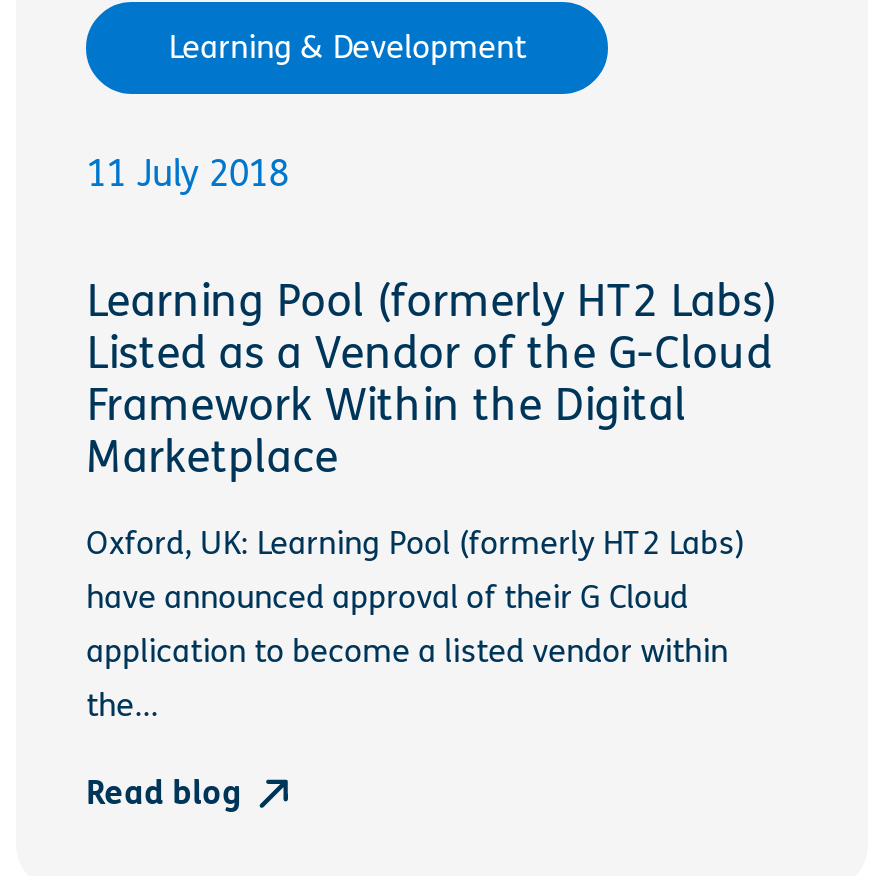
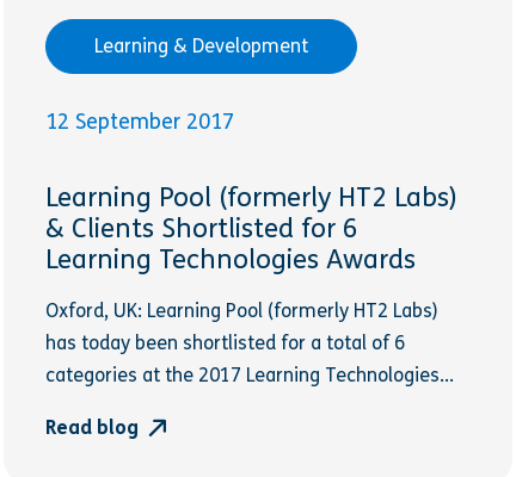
- 11 July 2018
+ 12 September 2017

- Listed as a Vendor of the G-Cloud
- Framework Within the Digital
- Marketplace
+ & Clients Shortlisted for 6
+ Learning Technologies Awards

- have announced approval of their G Cloud
- application to become a listed vendor within
- the...
+ has today been shortlisted for a total of 6
+ categories at the 2017 Learning Technologies...
